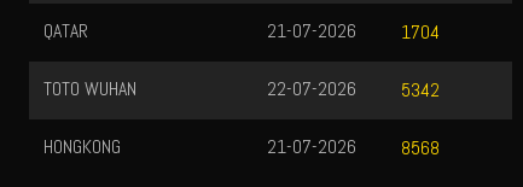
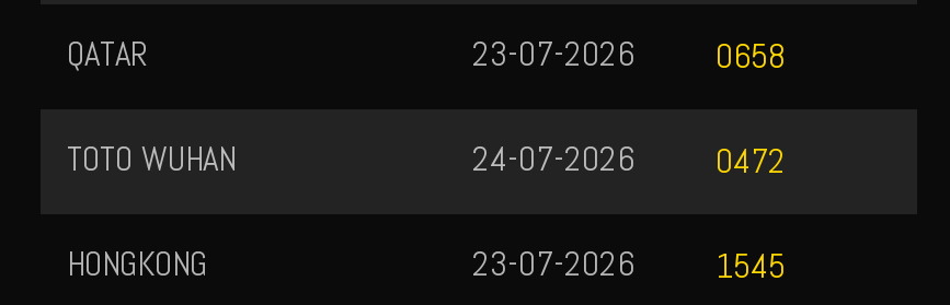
- 21-07-2026
+ 23-07-2026

- 1704
+ 0658

- 22-07-2026
+ 24-07-2026

- 5342
+ 0472

- 21-07-2026
+ 23-07-2026

- 8568
+ 1545
